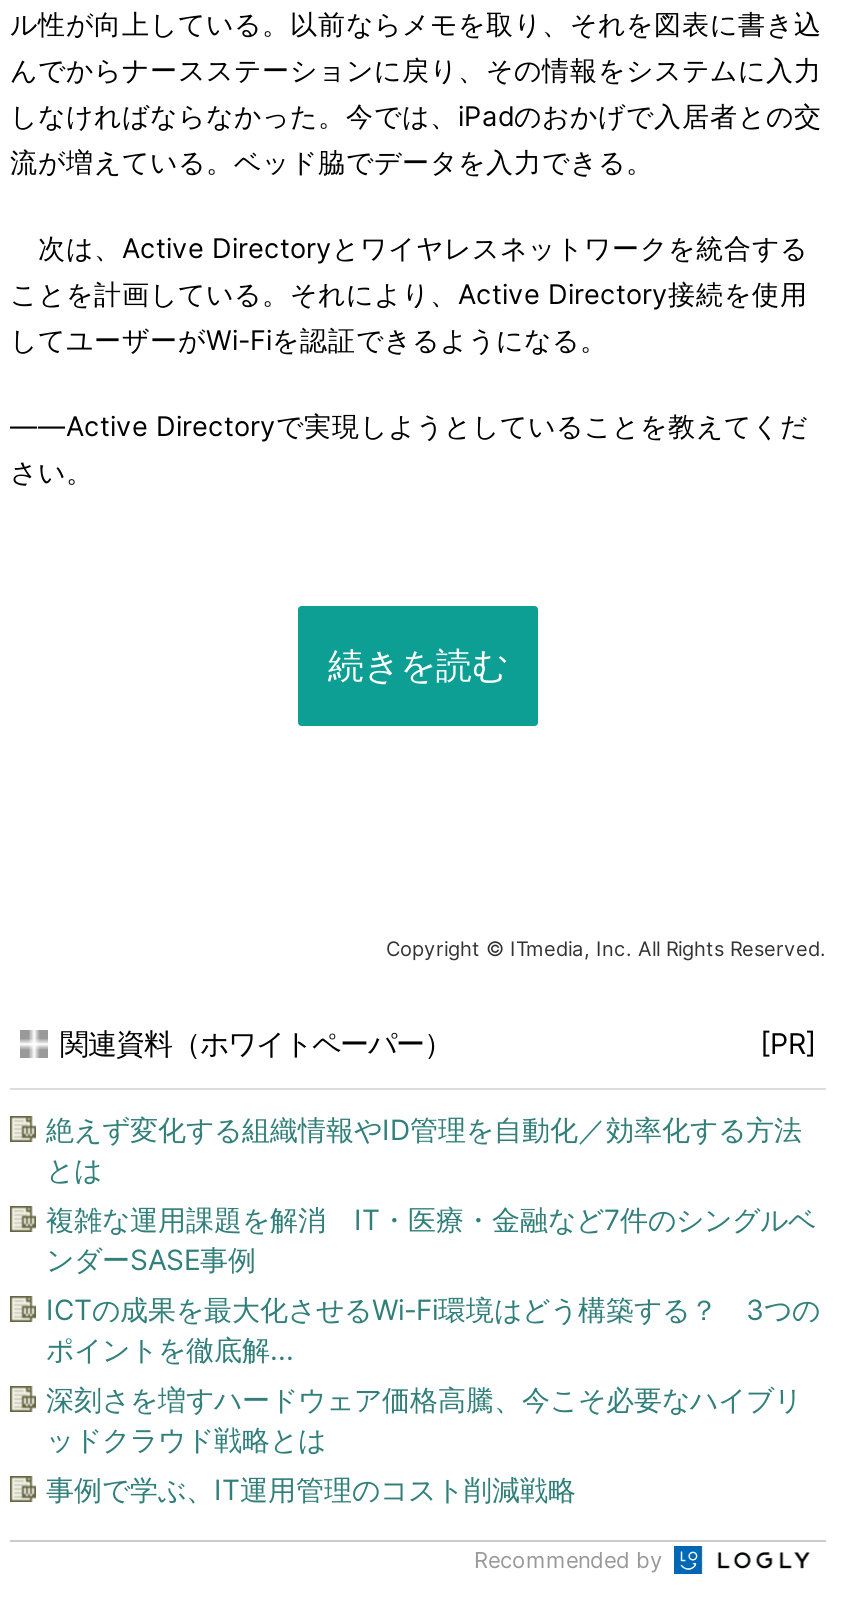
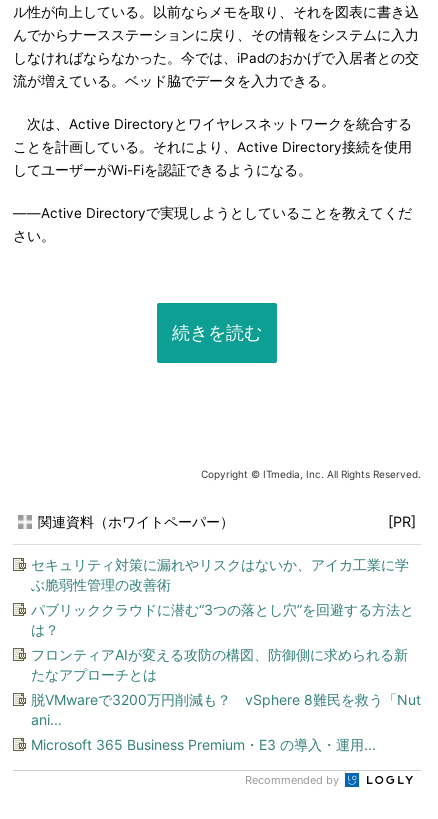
- 絶えず変化する組織情報やID管理を自動化／効率化する方法
- とは
+ セキュリティ対策に漏れやリスクはないか、アイカ工業に学
+ ぶ脆弱性管理の改善術

- 複雑な運用課題を解消 IT・医療・金融など7件のシングルベ
- ンダーSASE事例
+ パブリッククラウドに潜む“3つの落とし穴”を回避する方法と
+ は？

- ICTの成果を最大化させるWi-Fi環境はどう構築する？ 3つの
- ポイントを徹底解...
+ フロンティアAIが変える攻防の構図、防御側に求められる新
+ たなアプローチとは

- 深刻さを増すハードウェア価格高騰、今こそ必要なハイブリ
- ッドクラウド戦略とは
+ 脱VMwareで3200万円削減も？ vSphere 8難民を救う「Nut
+ ani...

- 事例で学ぶ、IT運用管理のコスト削減戦略
+ Microsoft 365 Business Premium・E3 の導入・運用...
